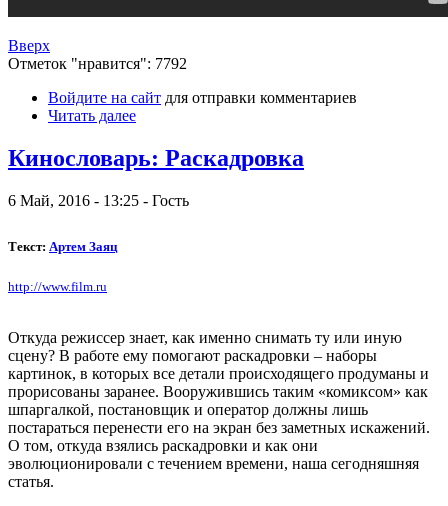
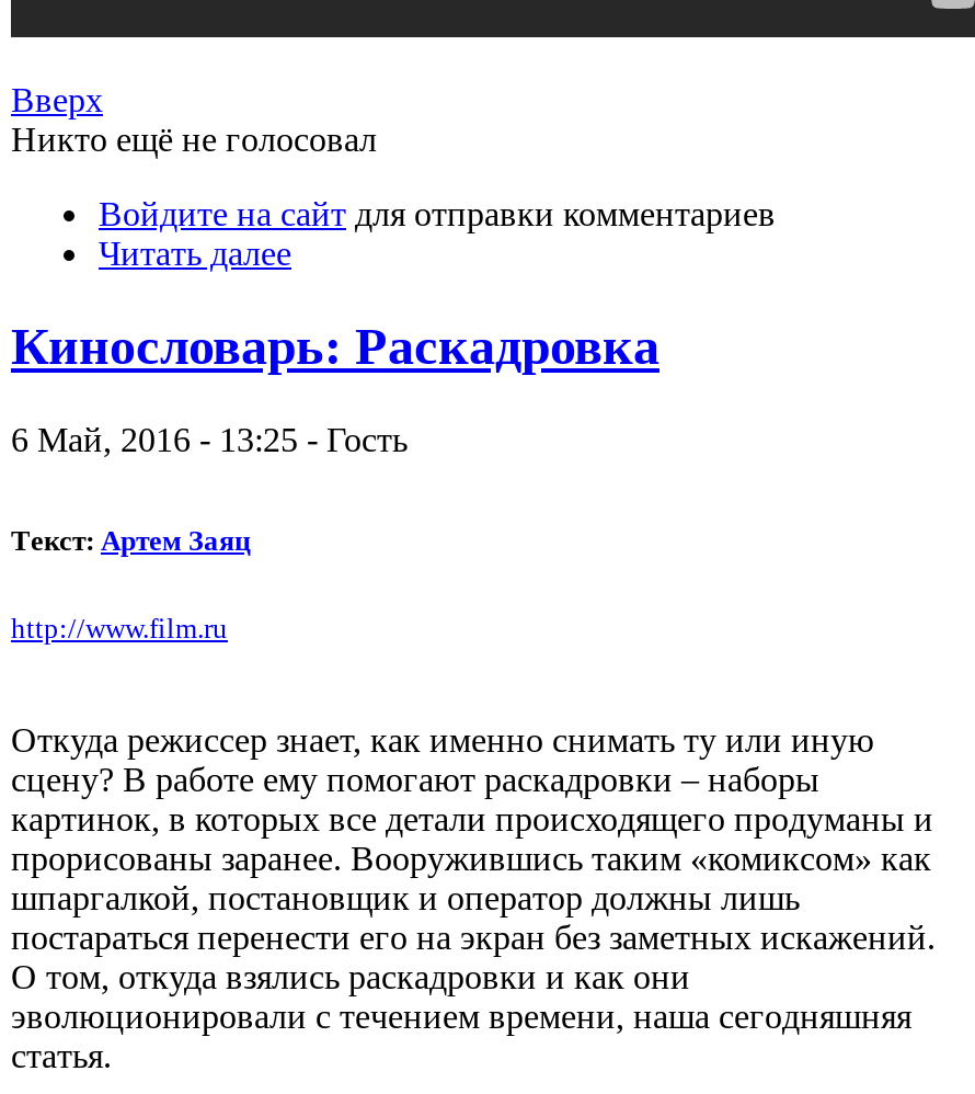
- Отметок "нравится": 7792
+ Никто ещё не голосовал
